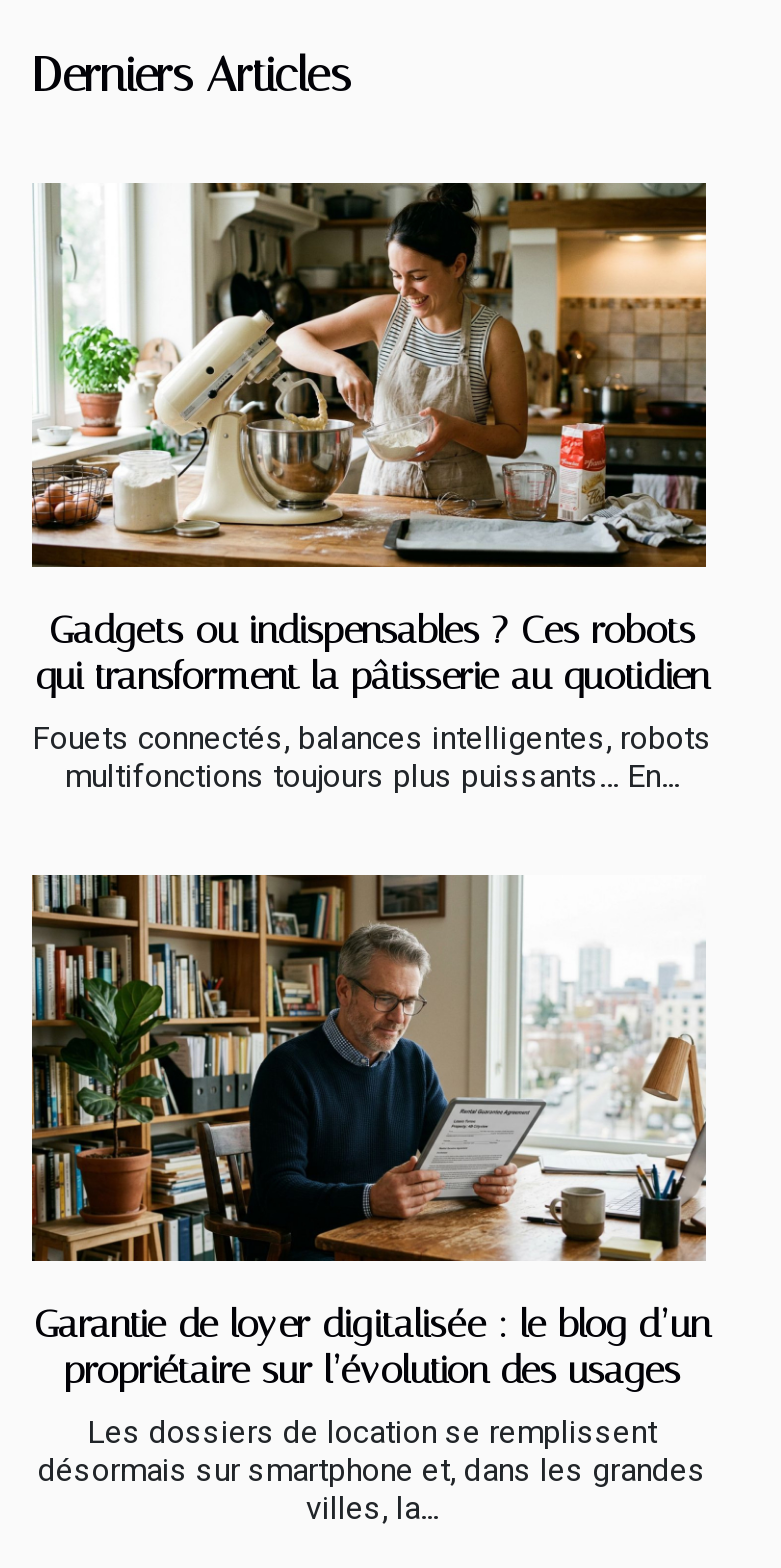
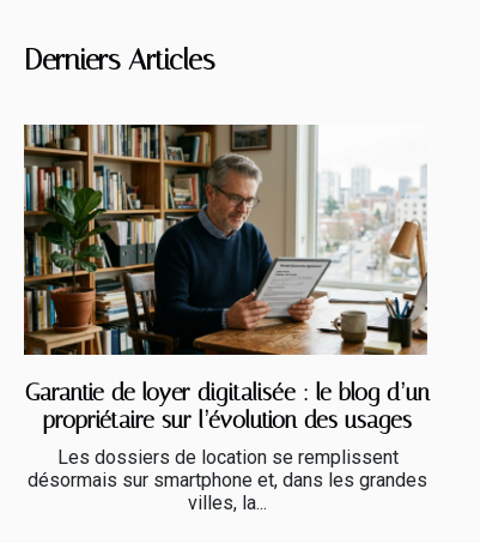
- [image]
- Gadgets ou indispensables ? Ces robots
- qui transforment la pâtisserie au quotidien
- Fouets connectés, balances intelligentes, robots
- multifonctions toujours plus puissants… En...
